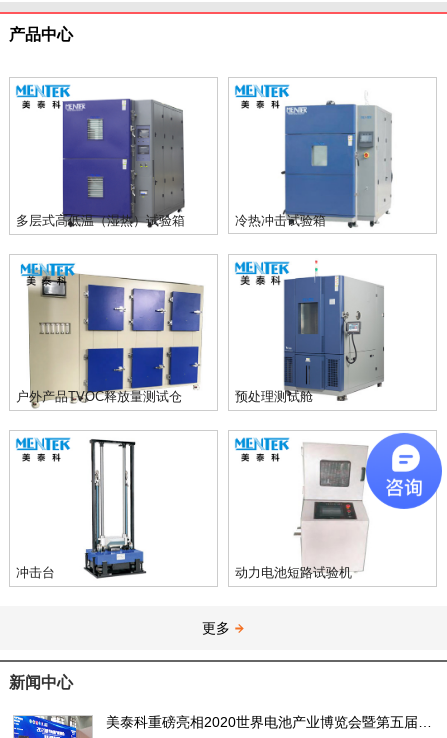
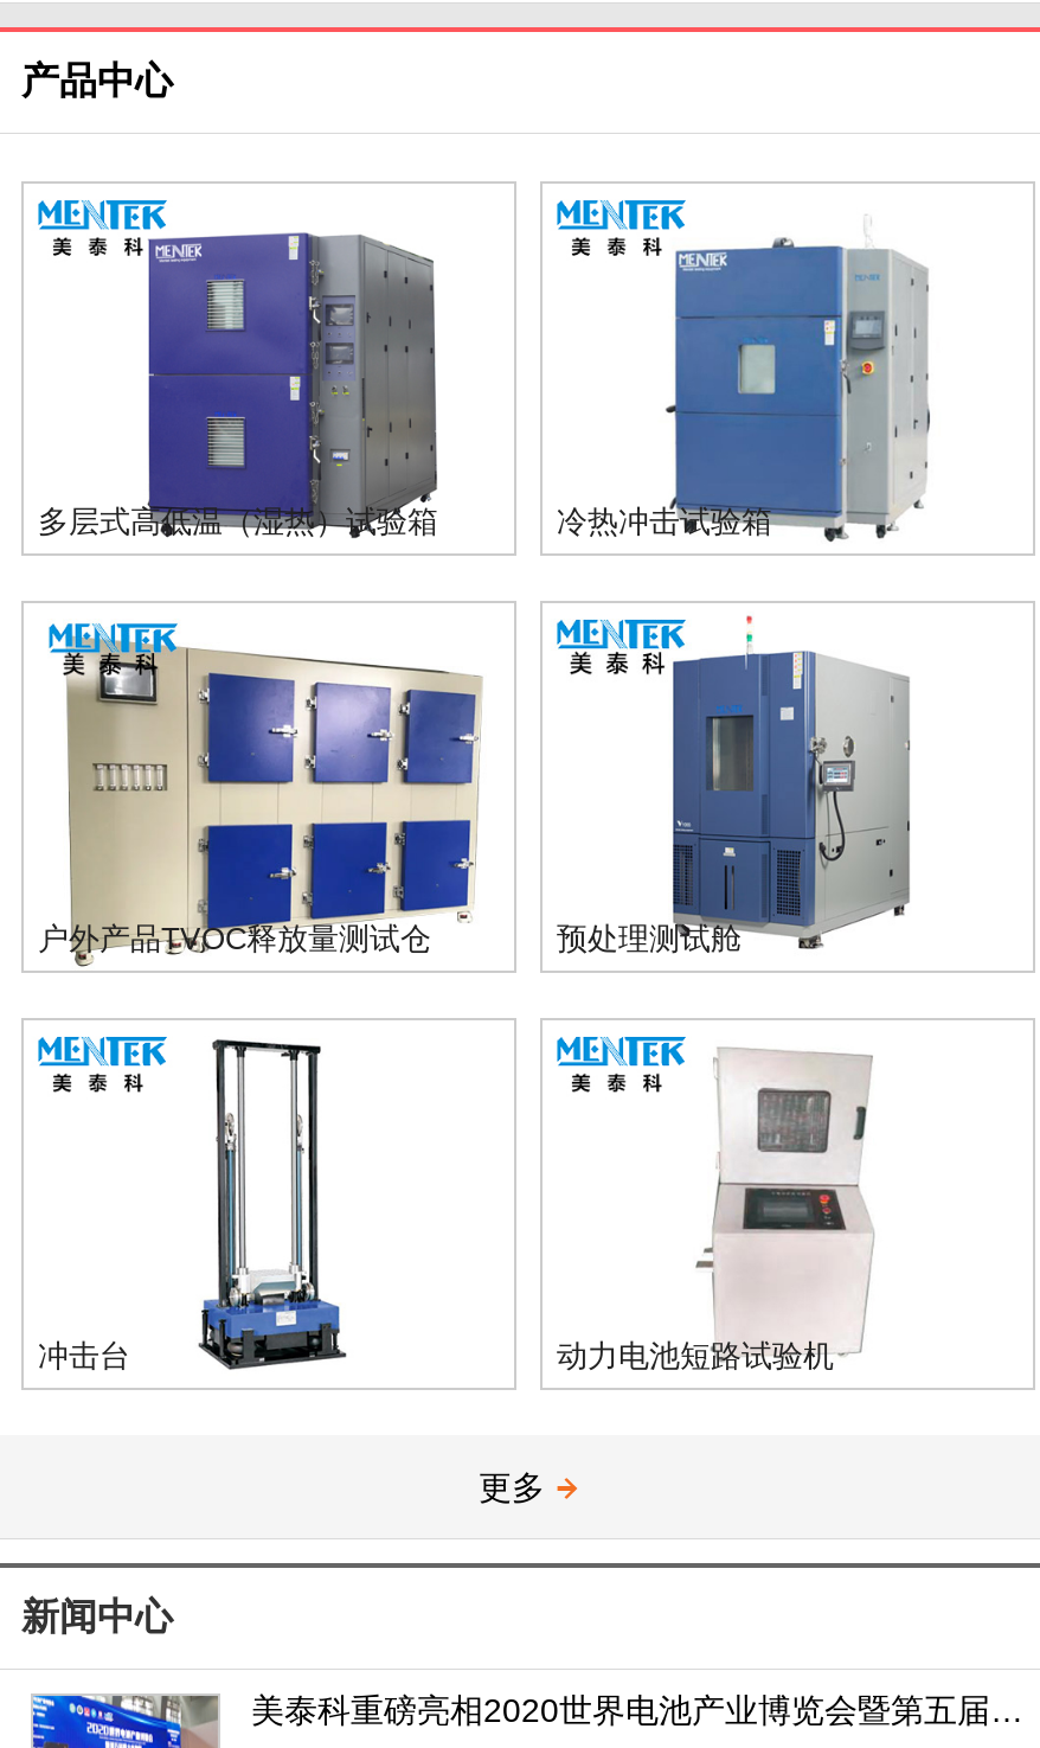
- [image]
